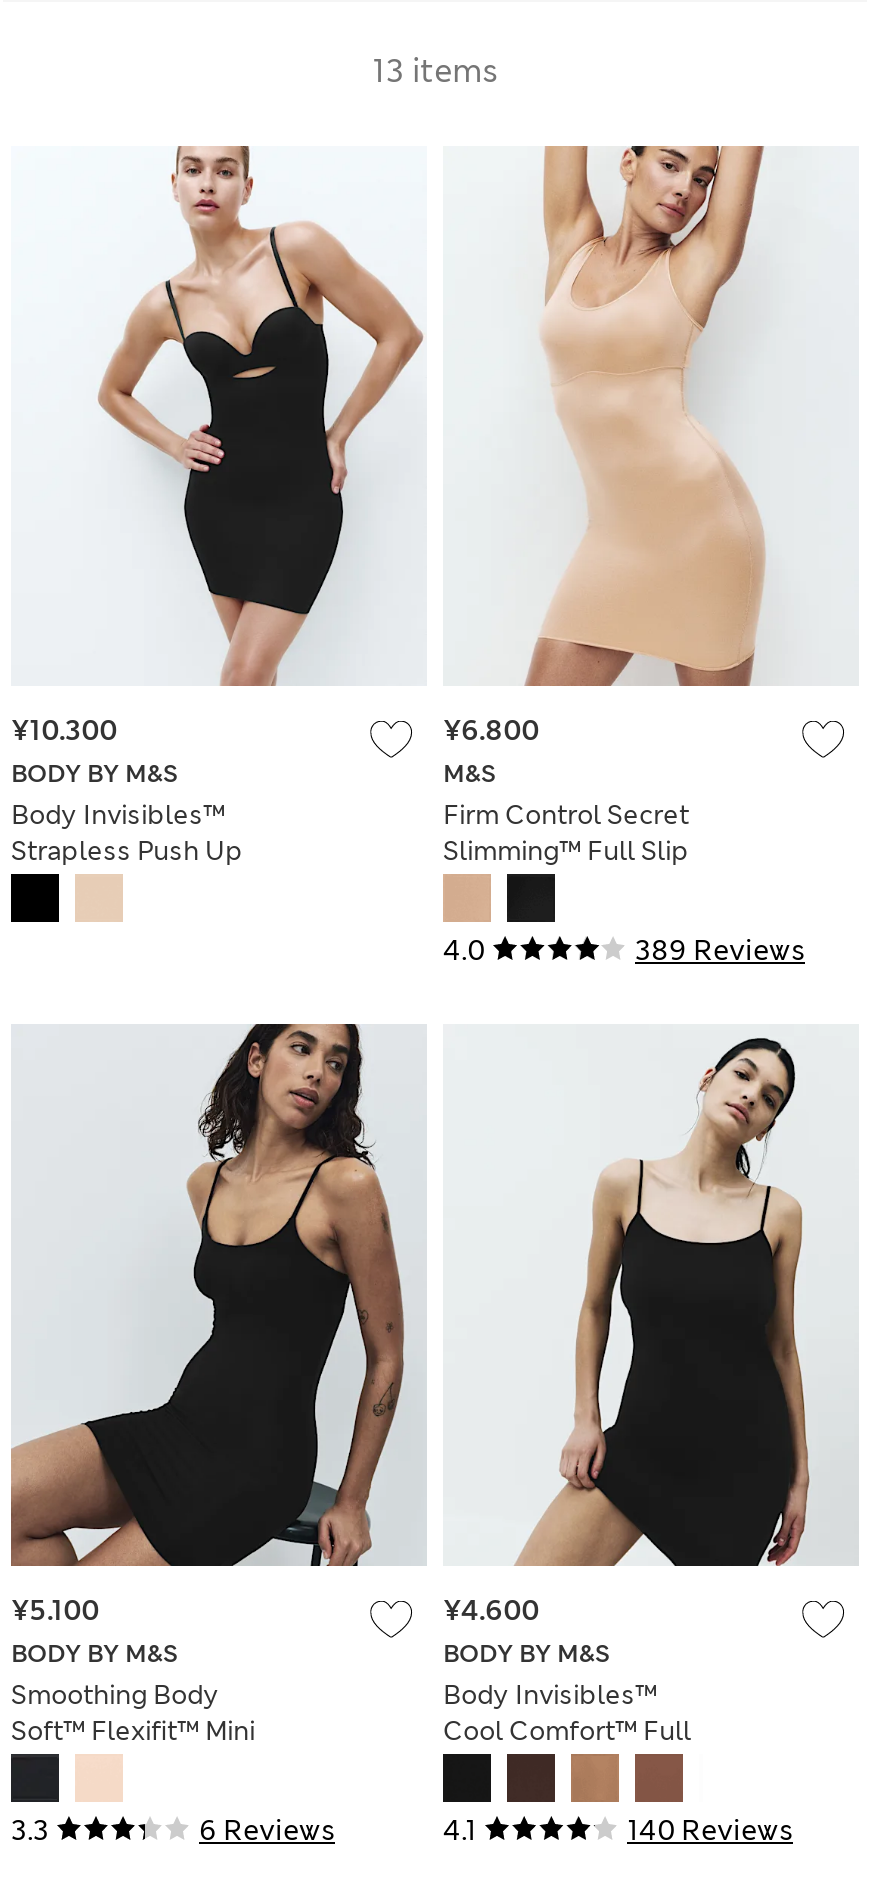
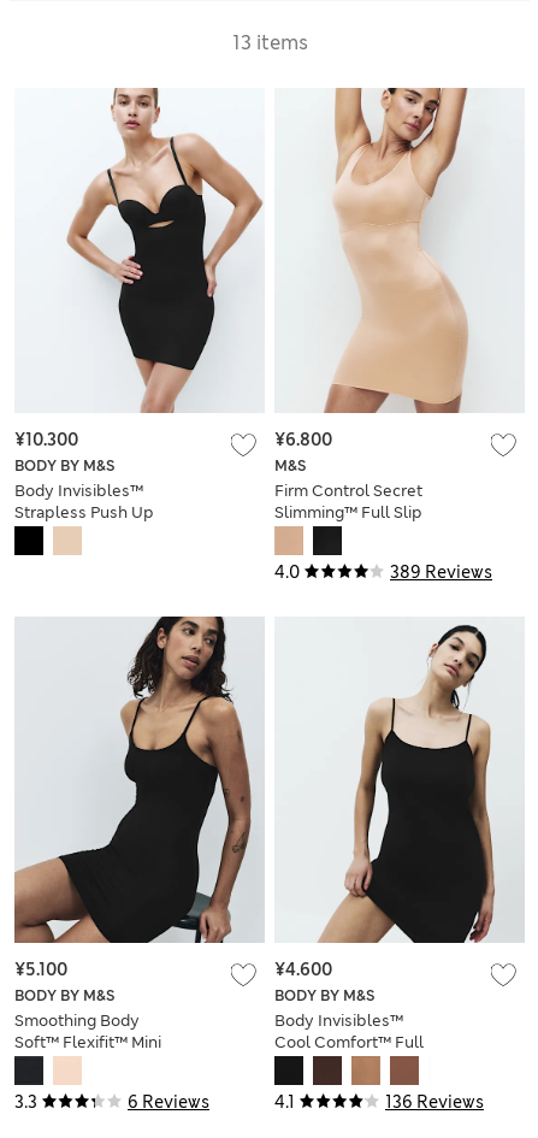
- 140 Reviews
+ 136 Reviews
